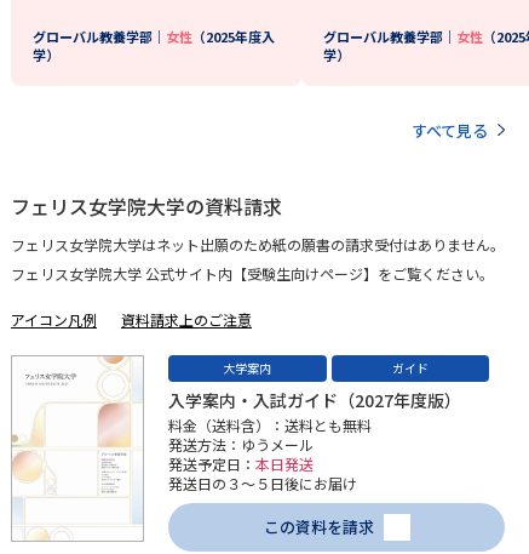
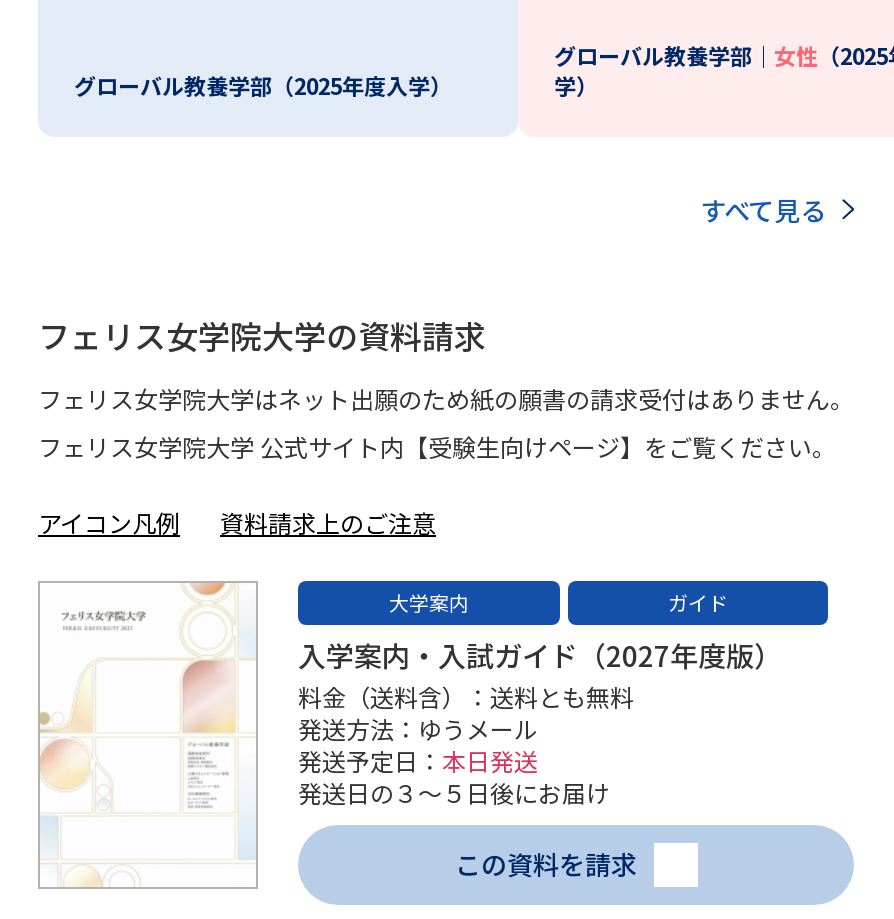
- グローバル教養学部｜女性（2025年度入
- 学）

+ グローバル教養学部（2025年度入学）
